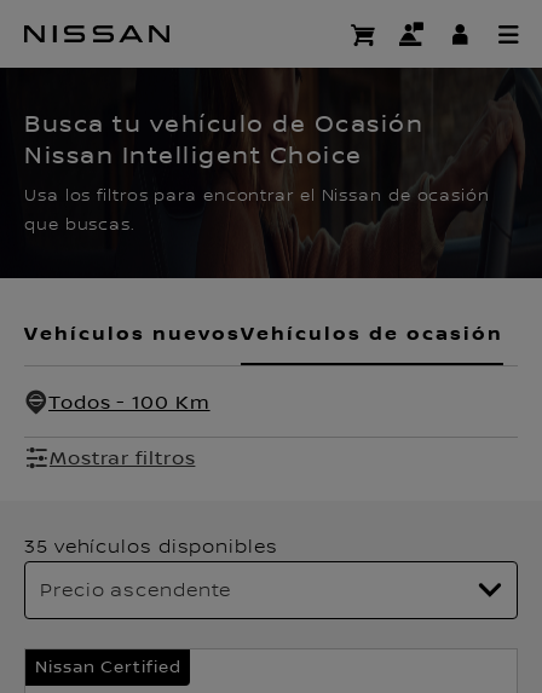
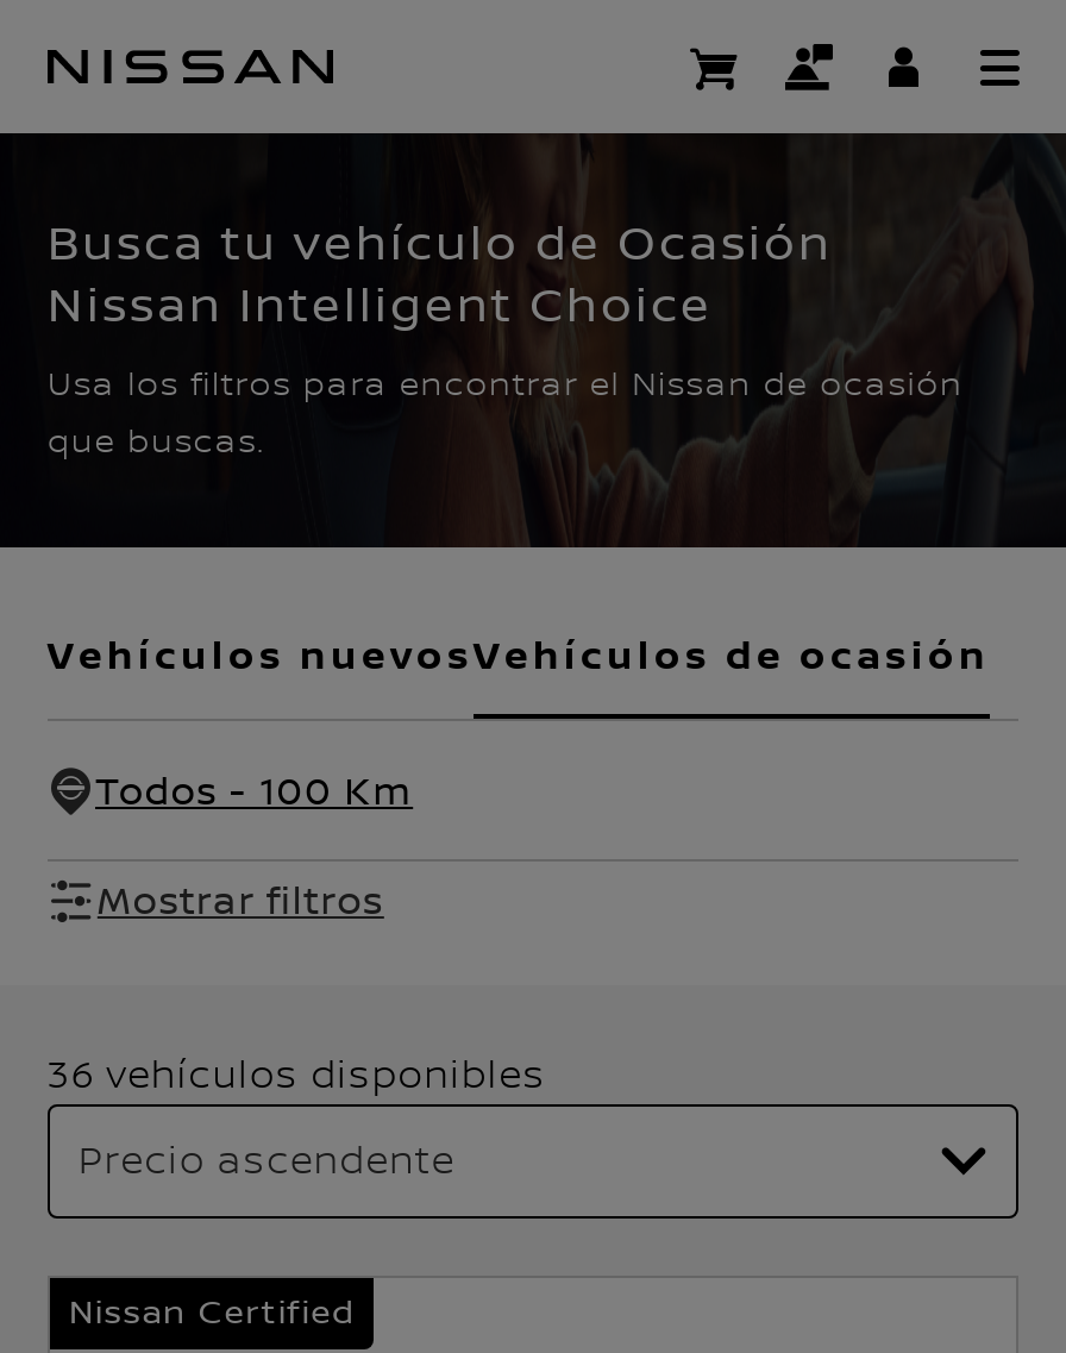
- 35 vehículos disponibles
+ 36 vehículos disponibles
